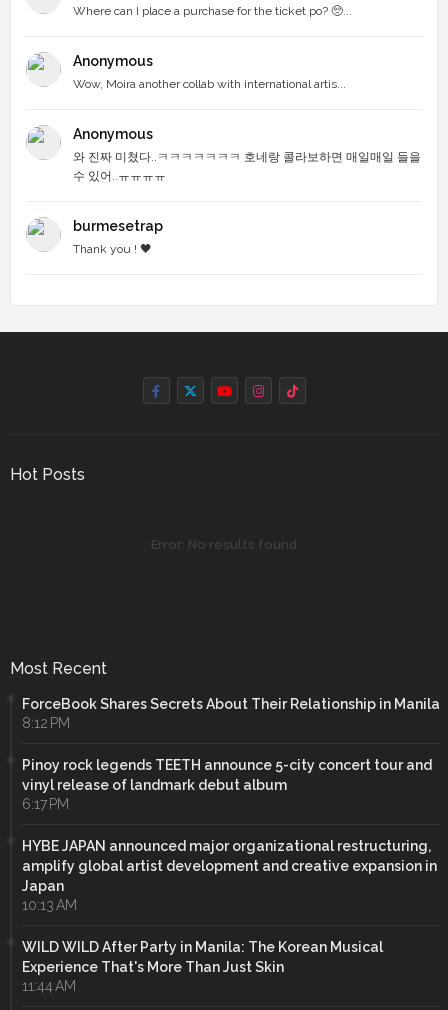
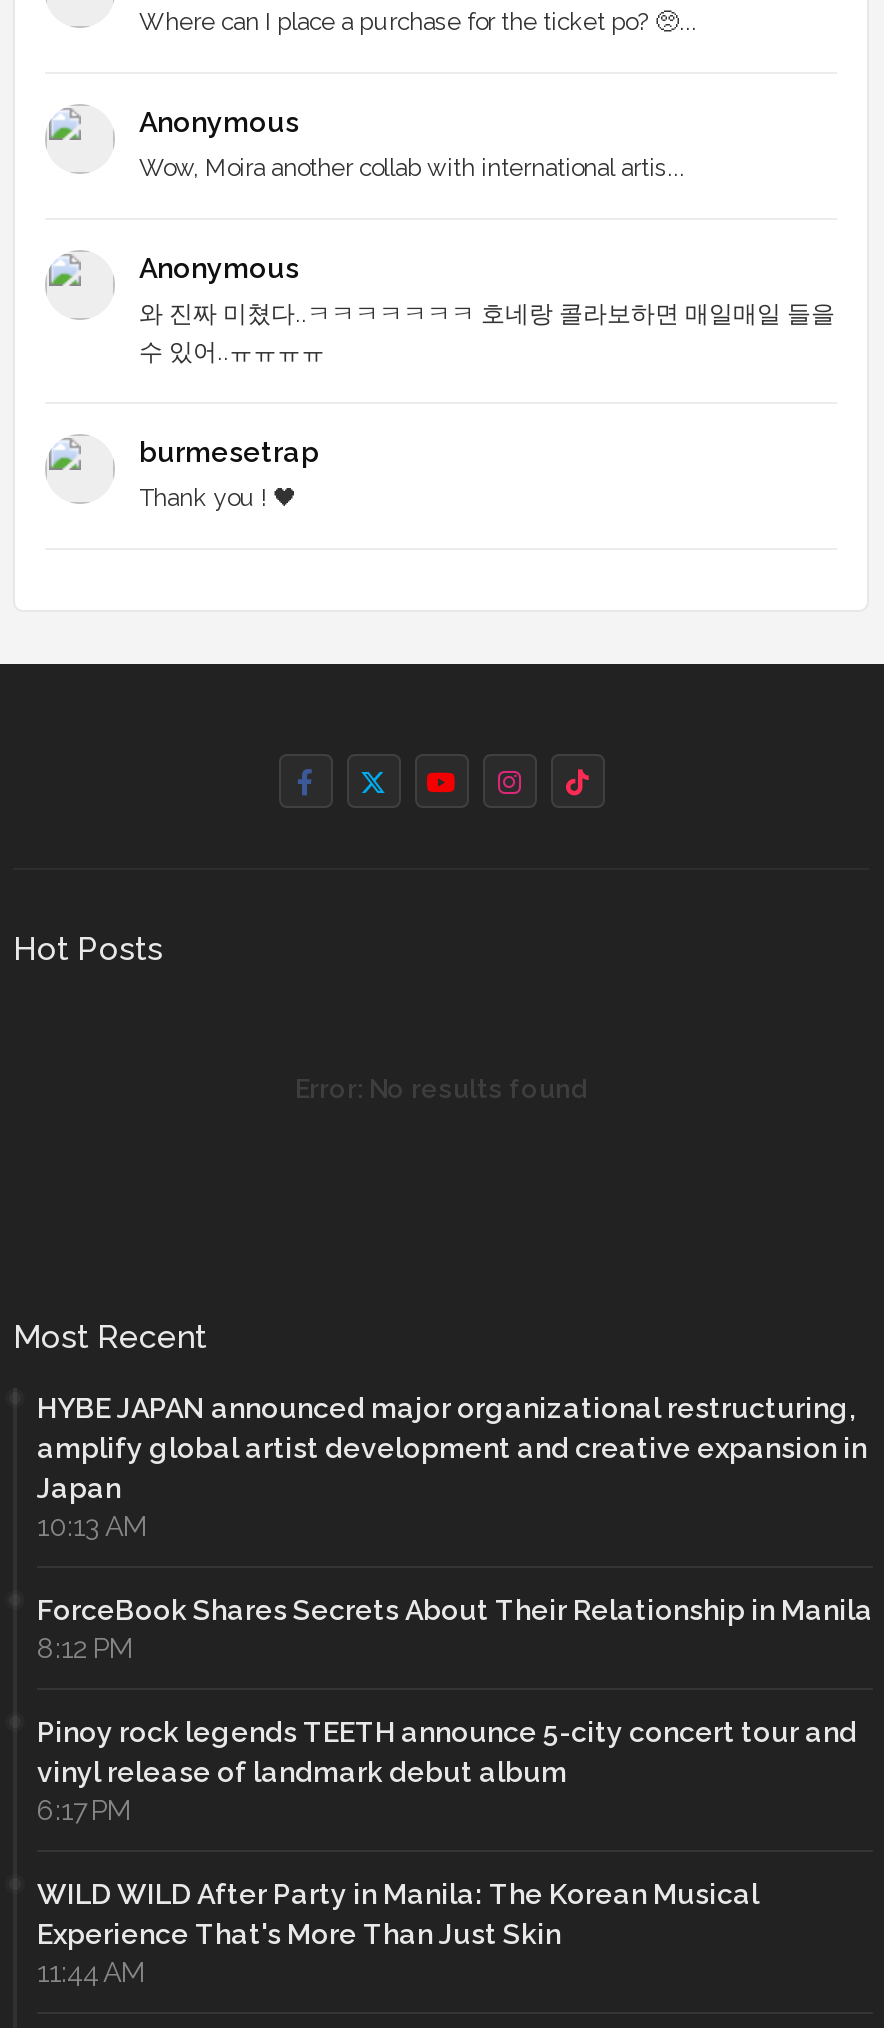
moved down: ForceBook Shares Secrets About Their Relationship in Manila | 8:12 PM | Pinoy rock legends TEETH announce 5-city concert tour and | vinyl release of landmark debut album | 6:17 PM

moved up: HYBE JAPAN announced major organizational restructuring, | amplify global artist development and creative expansion in | Japan | 10:13 AM
